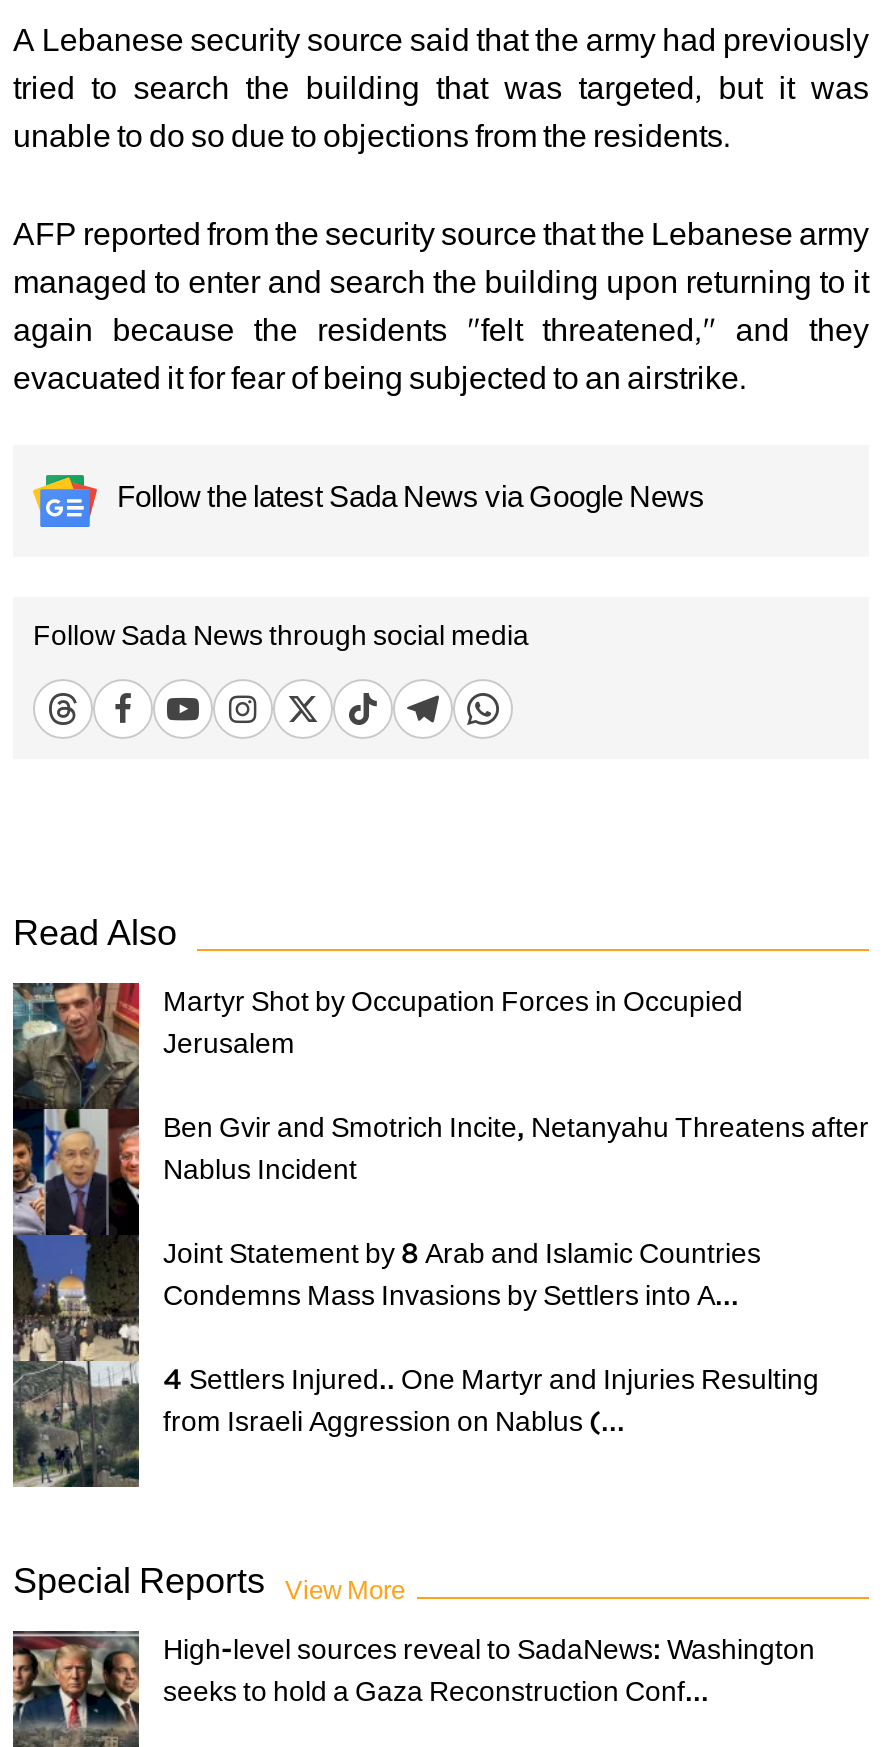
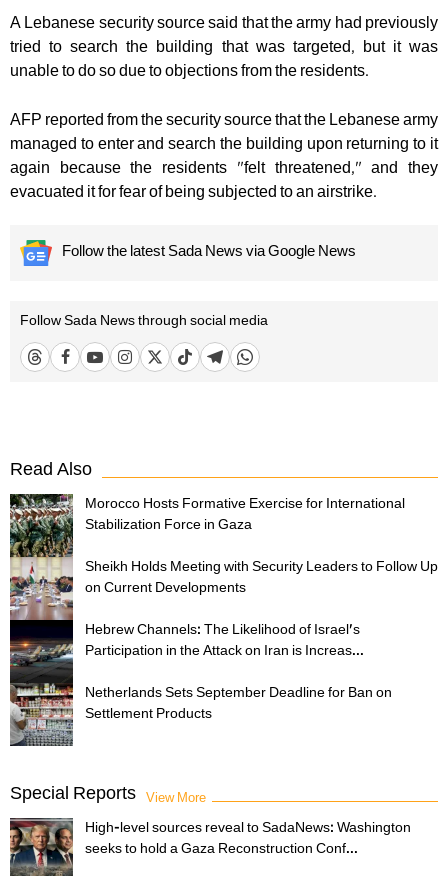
- [image]
- Martyr Shot by Occupation Forces in Occupied
- Jerusalem
+ [image]
+ Morocco Hosts Formative Exercise for International
+ Stabilization Force in Gaza

- Ben Gvir and Smotrich Incite, Netanyahu Threatens after
- Nablus Incident
+ Sheikh Holds Meeting with Security Leaders to Follow Up
+ on Current Developments

- Joint Statement by 8 Arab and Islamic Countries
- Condemns Mass Invasions by Settlers into A...
+ Hebrew Channels: The Likelihood of Israel's
+ Participation in the Attack on Iran is Increas...

- 4 Settlers Injured.. One Martyr and Injuries Resulting
- from Israeli Aggression on Nablus (...
+ Netherlands Sets September Deadline for Ban on
+ Settlement Products
